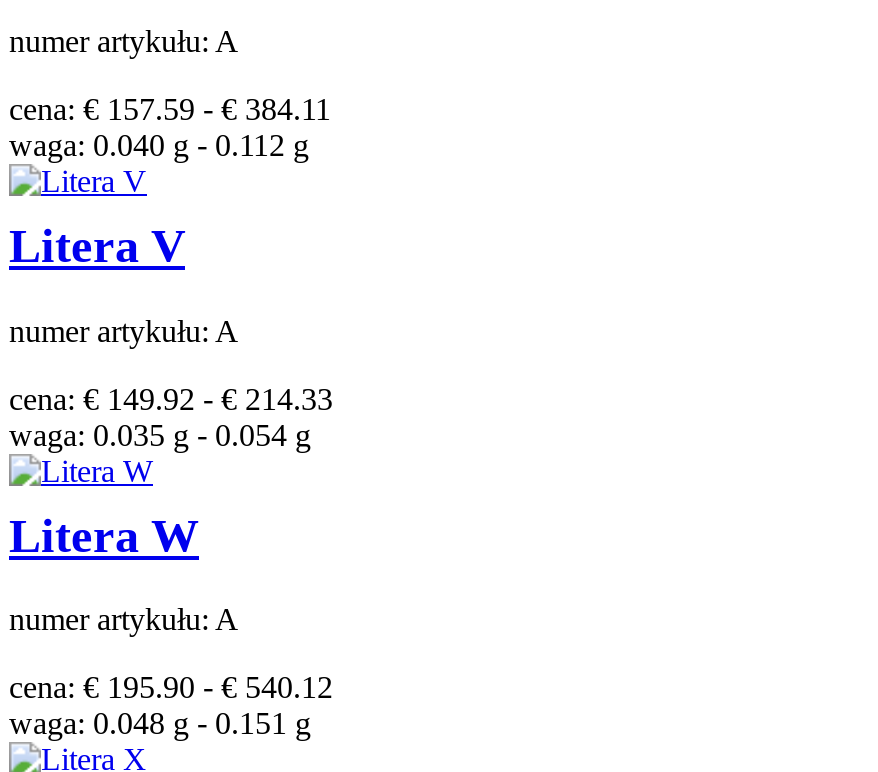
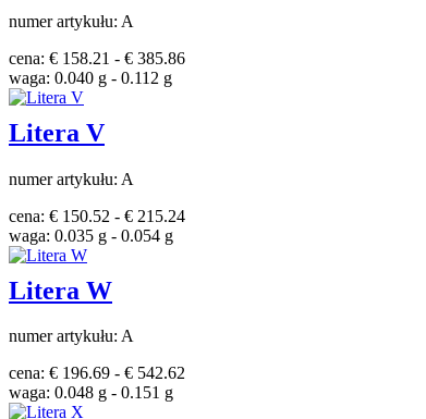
- cena: € 157.59 - € 384.11
+ cena: € 158.21 - € 385.86

- cena: € 149.92 - € 214.33
+ cena: € 150.52 - € 215.24

- cena: € 195.90 - € 540.12
+ cena: € 196.69 - € 542.62
